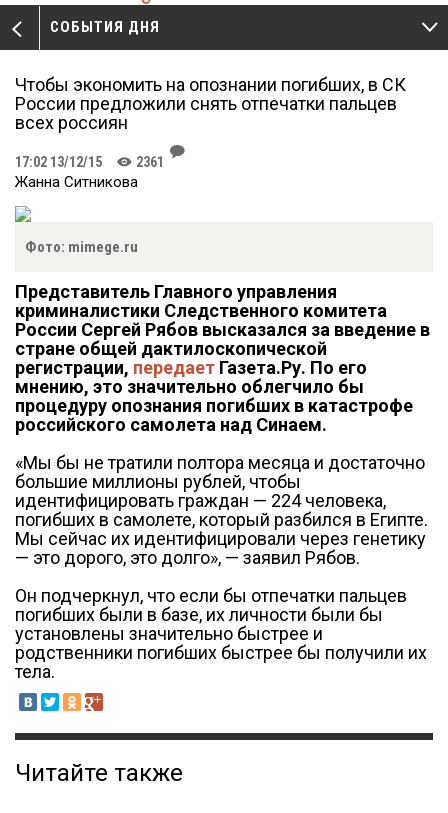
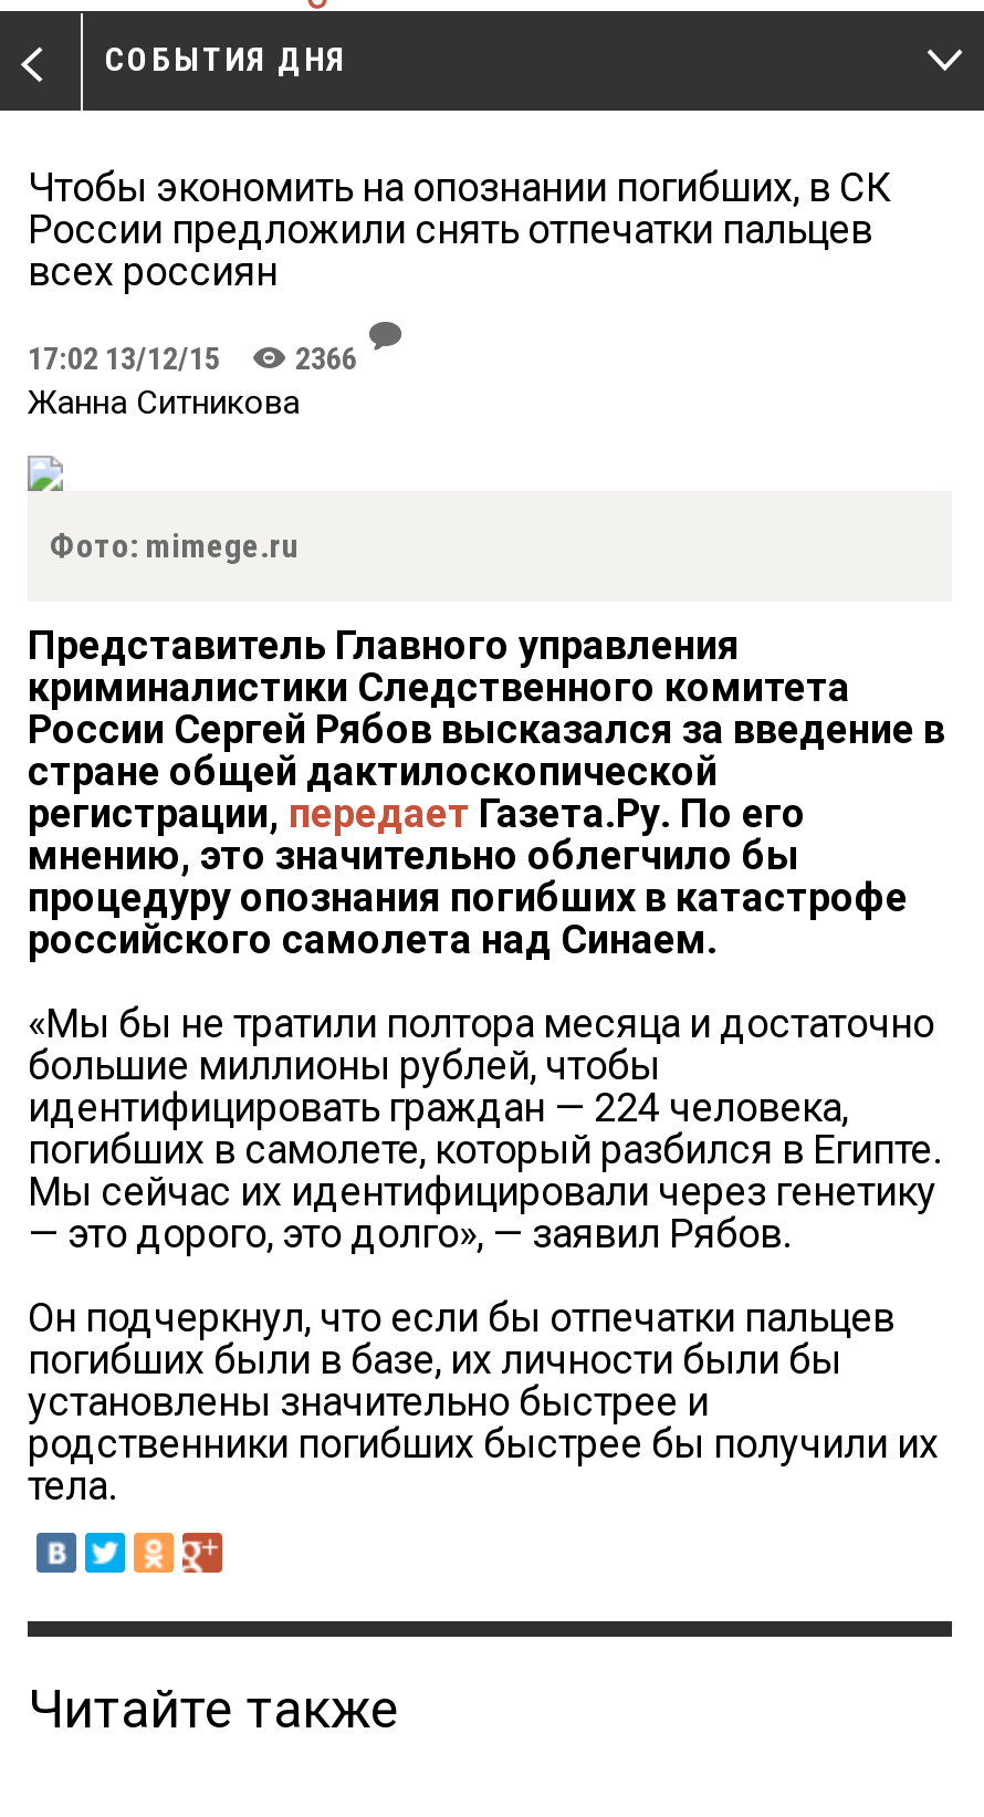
- 17:02 13/12/15 K 2361
+ 17:02 13/12/15 K 2366
